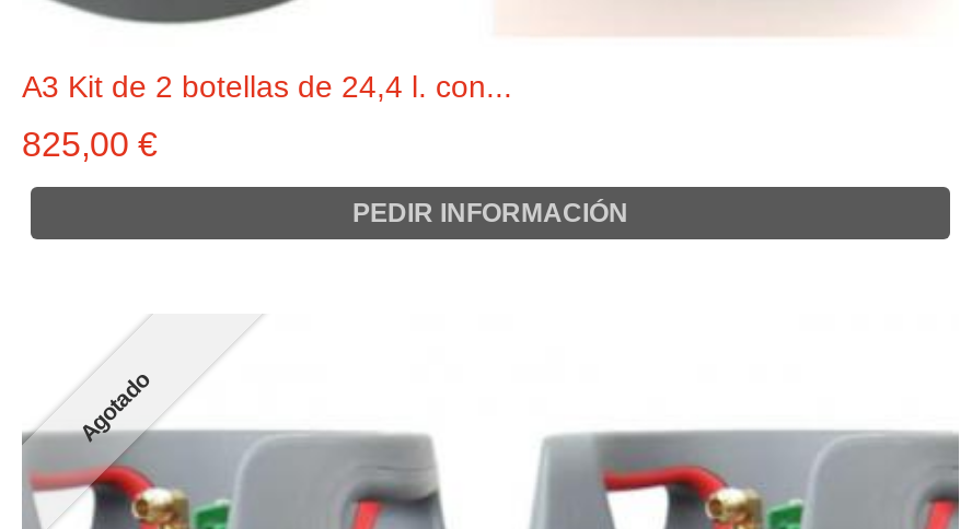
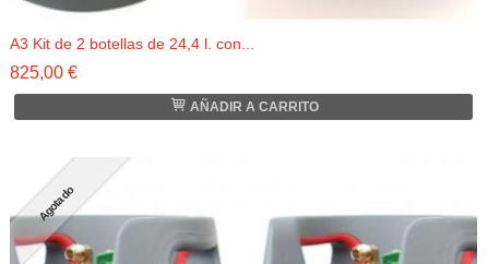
- PEDIR INFORMACIÓN
+ AÑADIR A CARRITO
